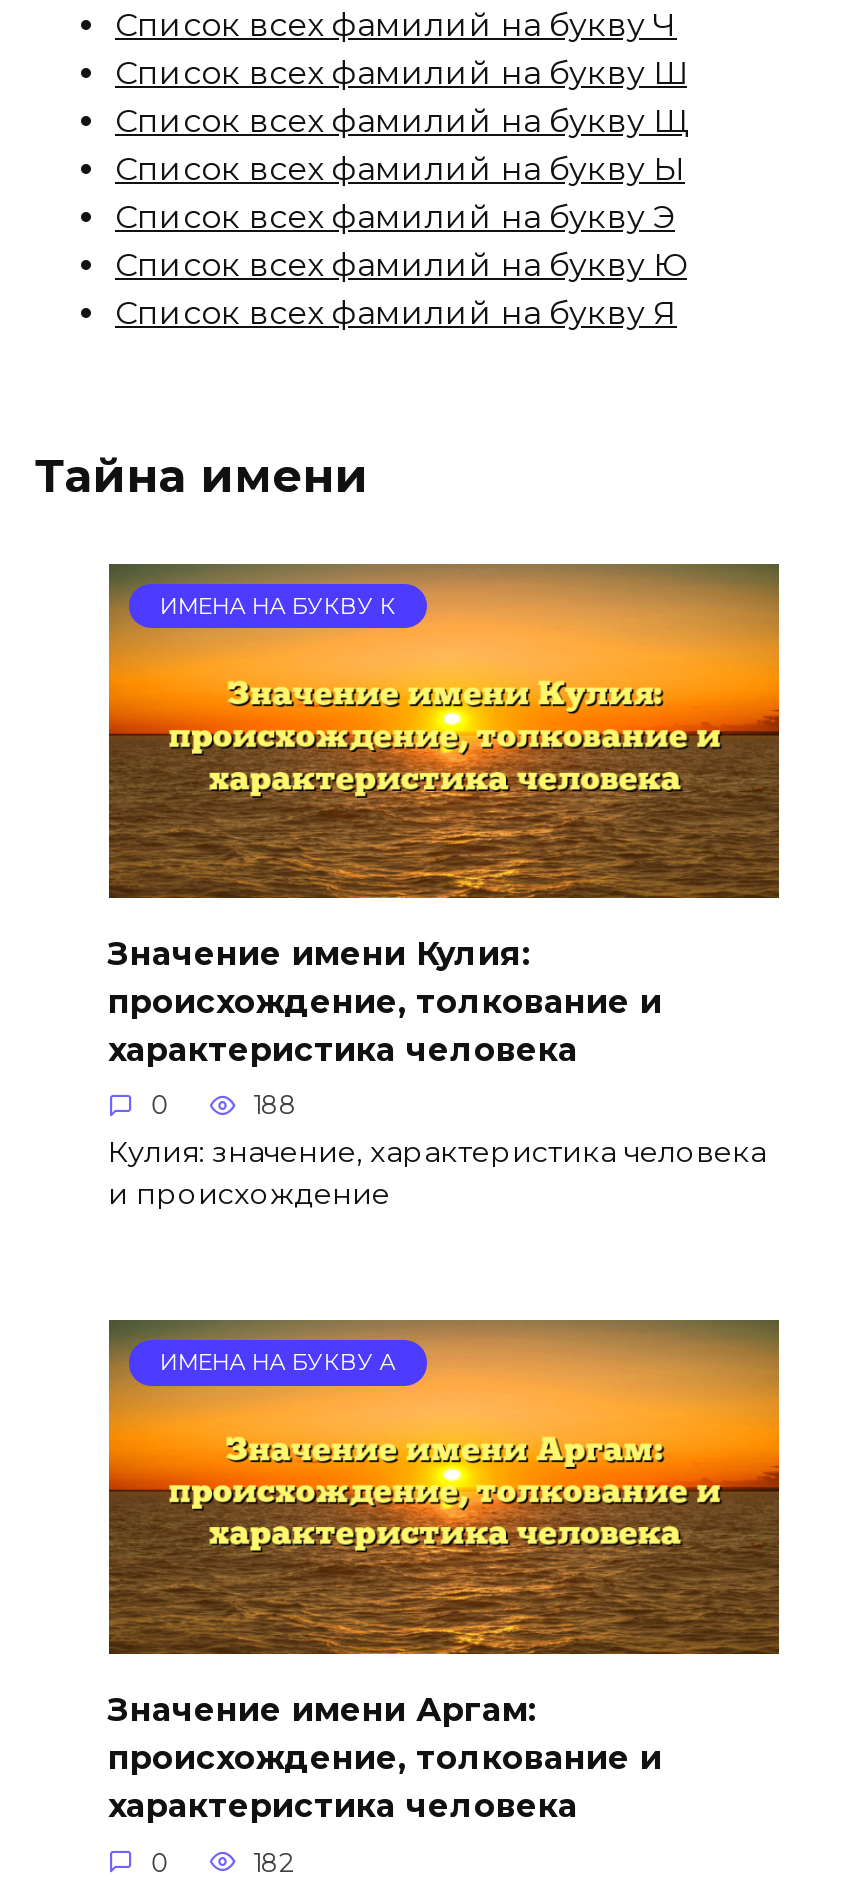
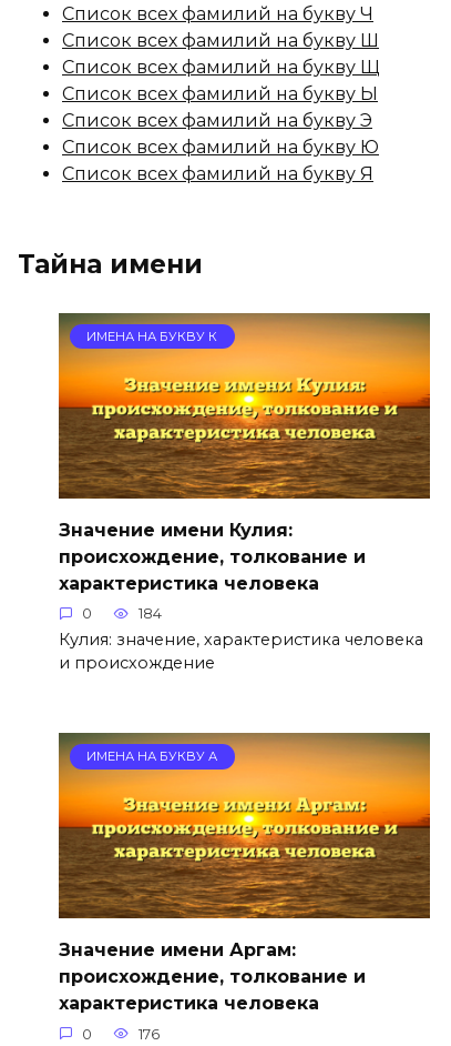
- 188
+ 184

- 182
+ 176
